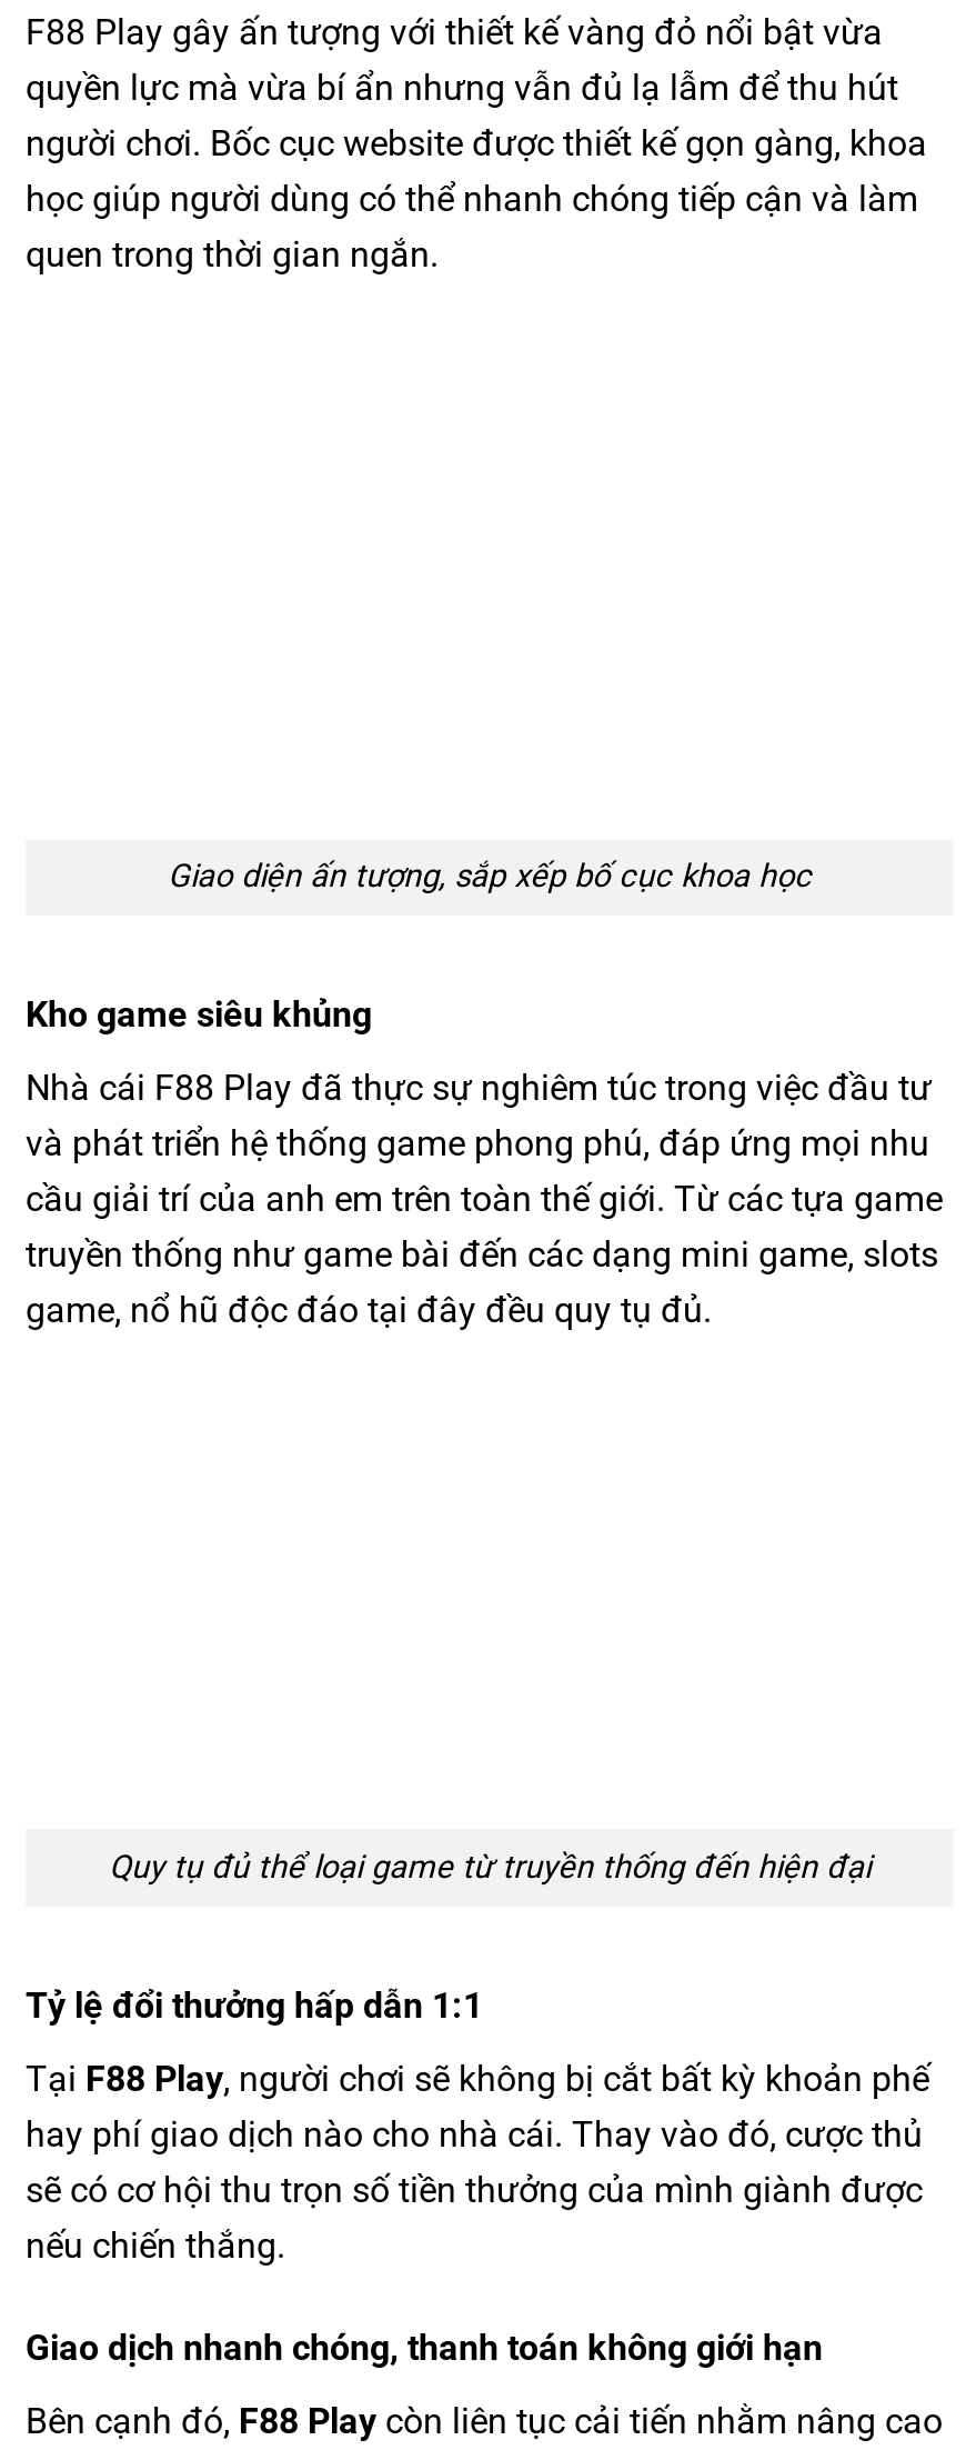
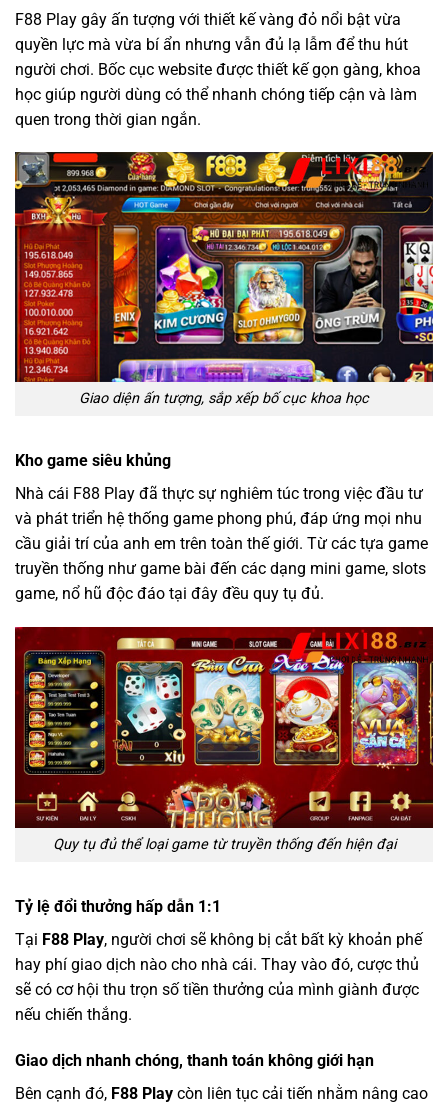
+ [image]

+ [image]
